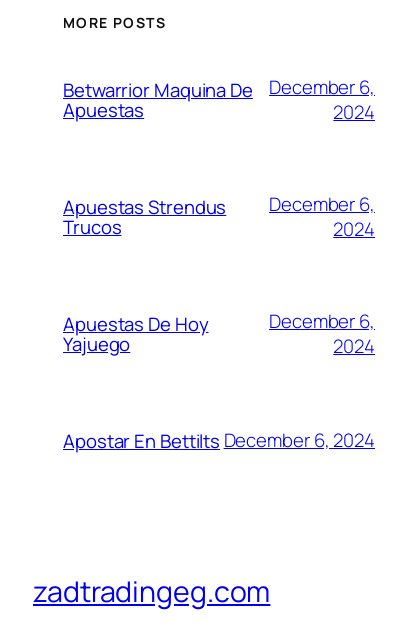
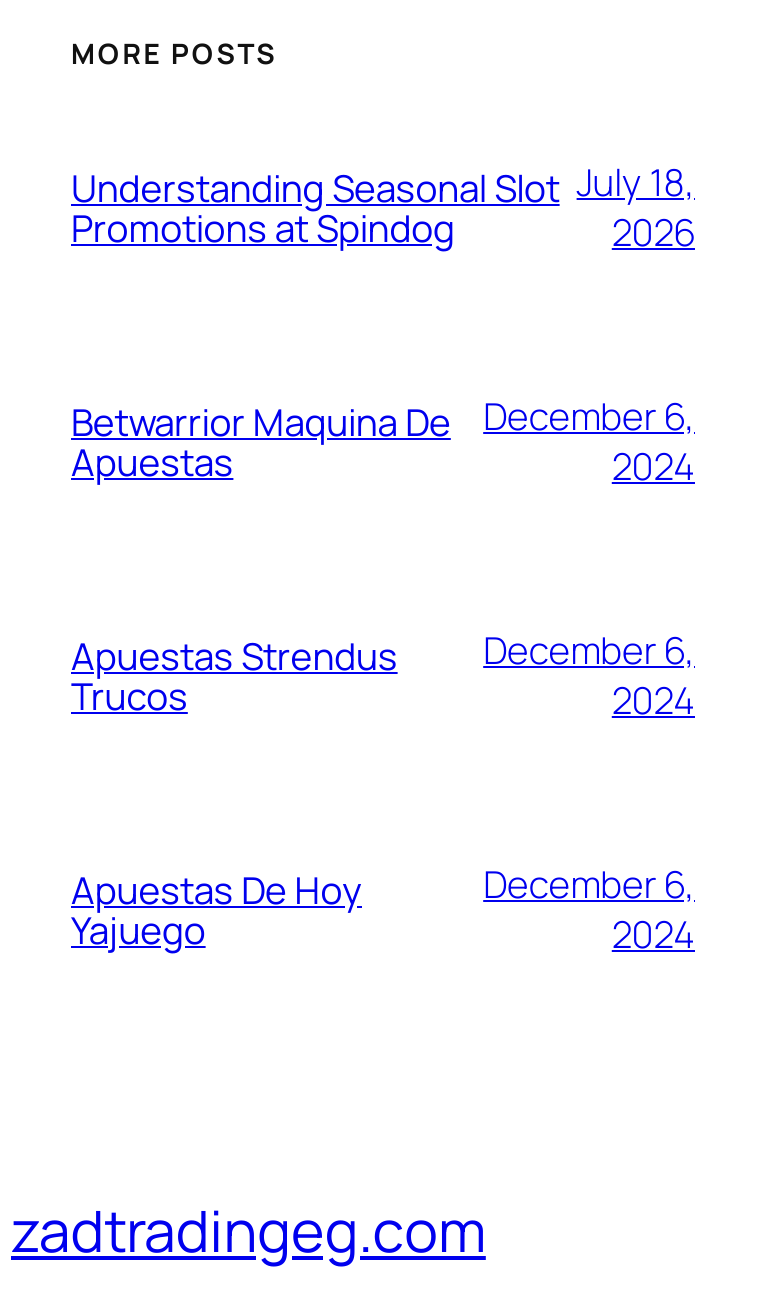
+ Understanding Seasonal Slot
+ Promotions at Spindog

+ July 18,
+ 2026

moved down: Betwarrior Maquina De | Apuestas | December 6, | ... | December 6, | 2024

- Apostar En Bettilts December 6, 2024
